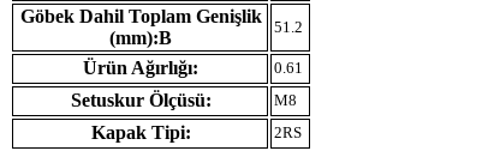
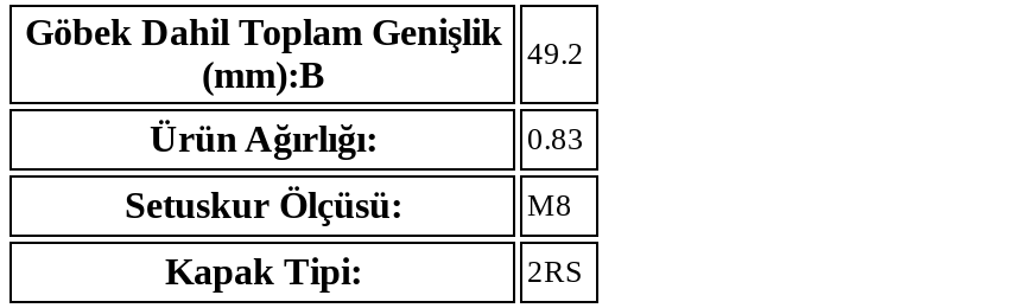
- 51.2
+ 49.2

- 0.61
+ 0.83
